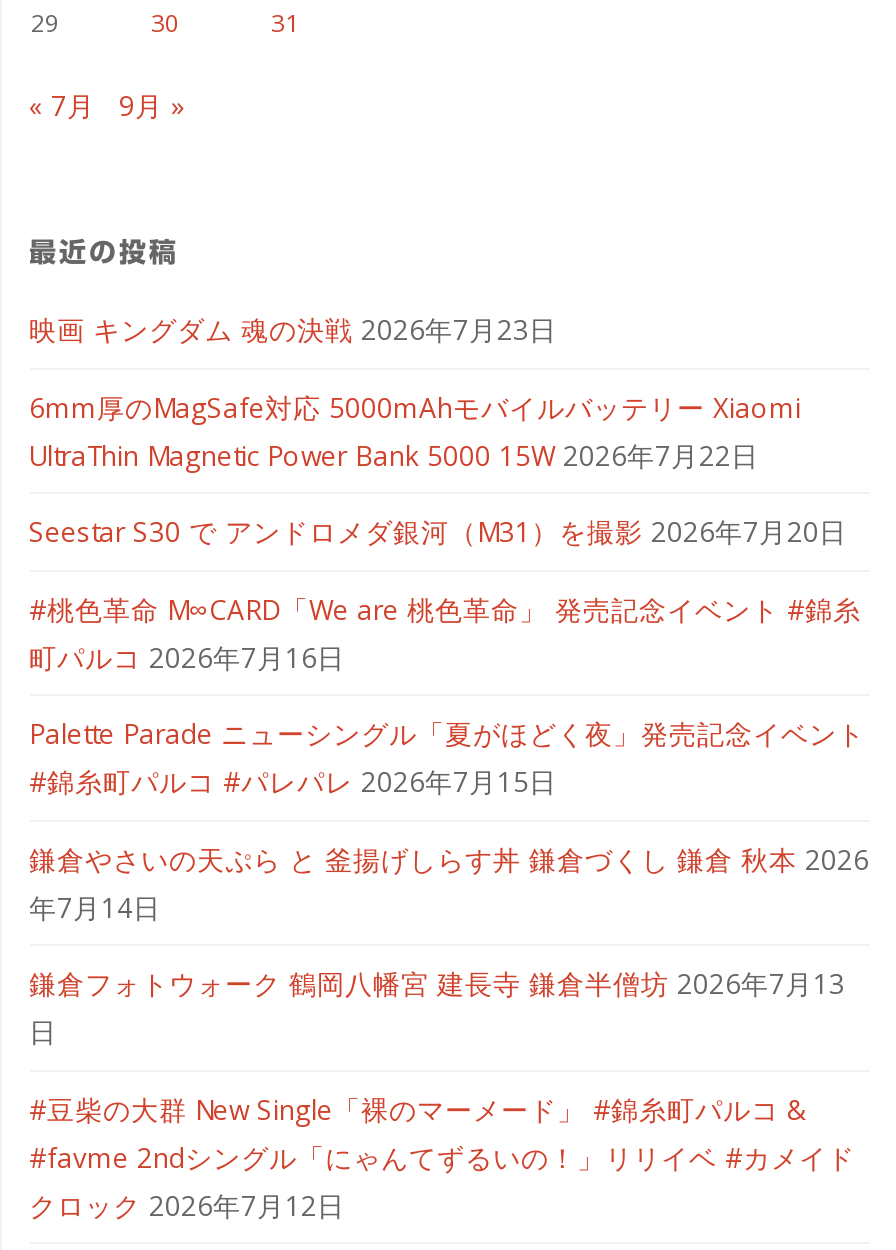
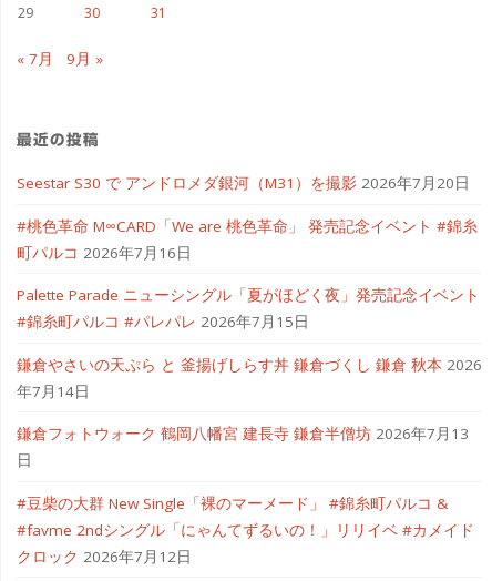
- 映画 キングダム 魂の決戦 2026年7月23日
- 6mm厚のMagSafe対応 5000mAhモバイルバッテリー Xiaomi
- UltraThin Magnetic Power Bank 5000 15W 2026年7月22日
